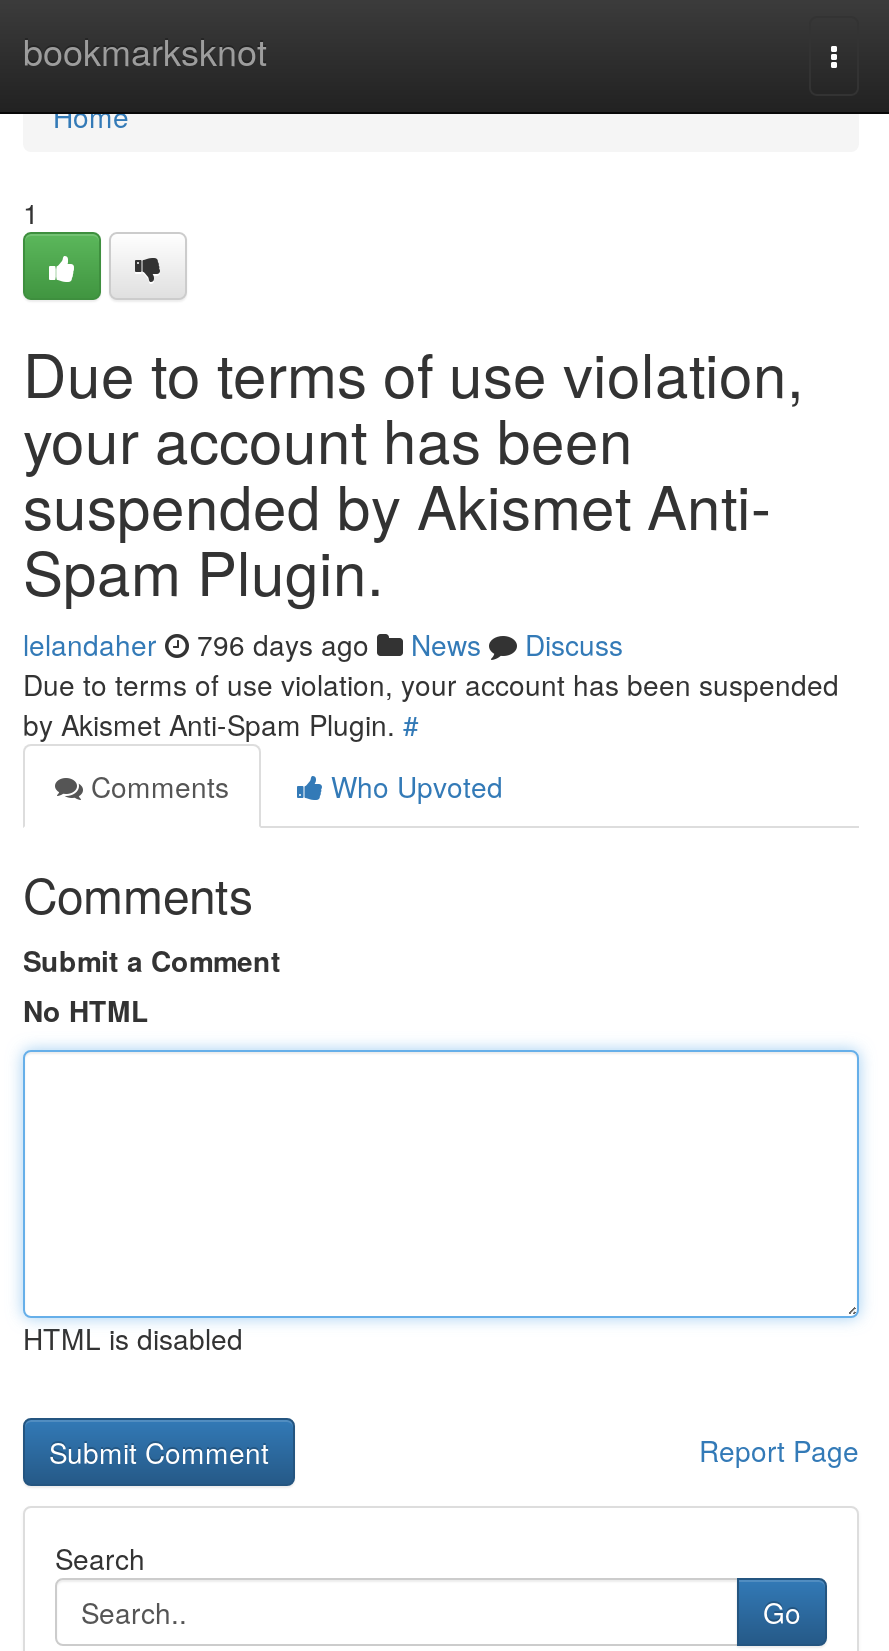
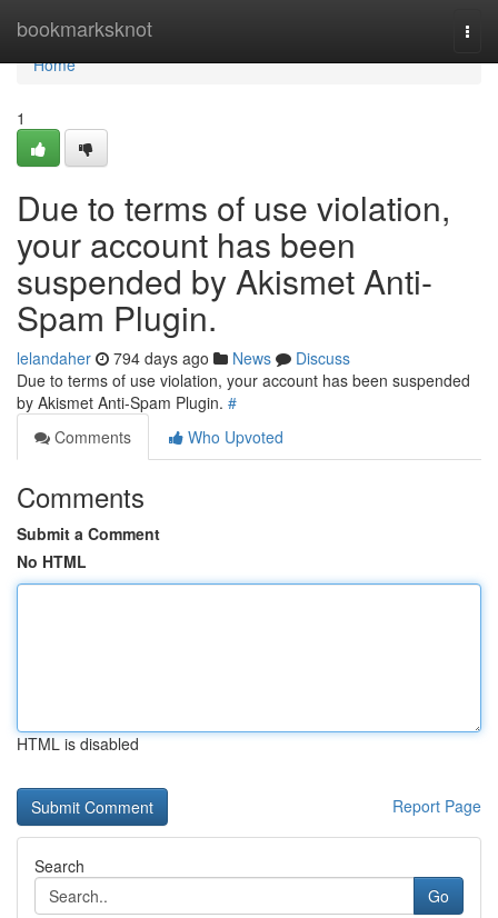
- lelandaher 796 days ago News Discuss
+ lelandaher 794 days ago News Discuss
